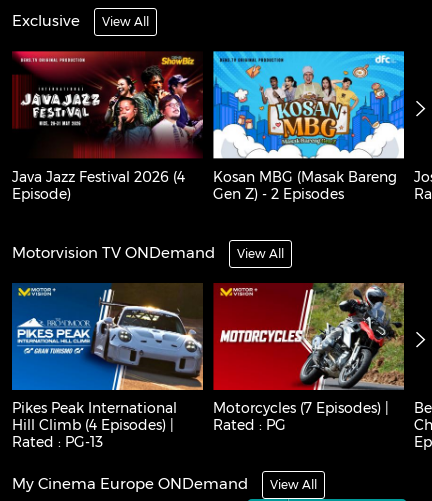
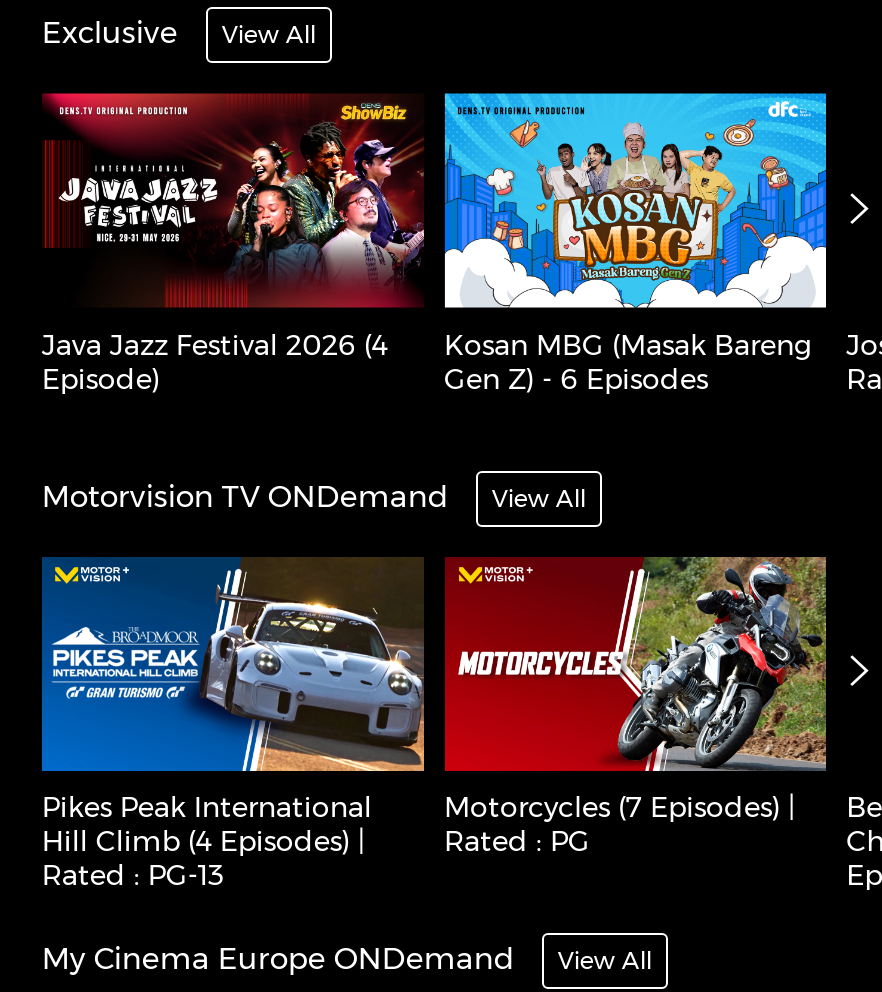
- Gen Z) - 2 Episodes
+ Gen Z) - 6 Episodes
